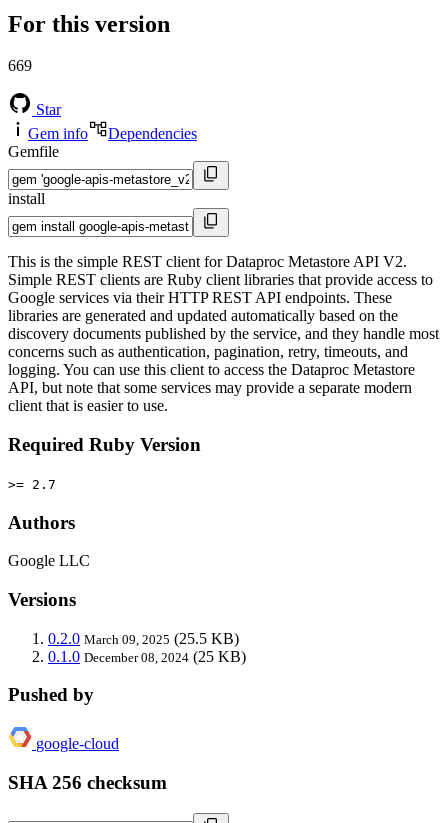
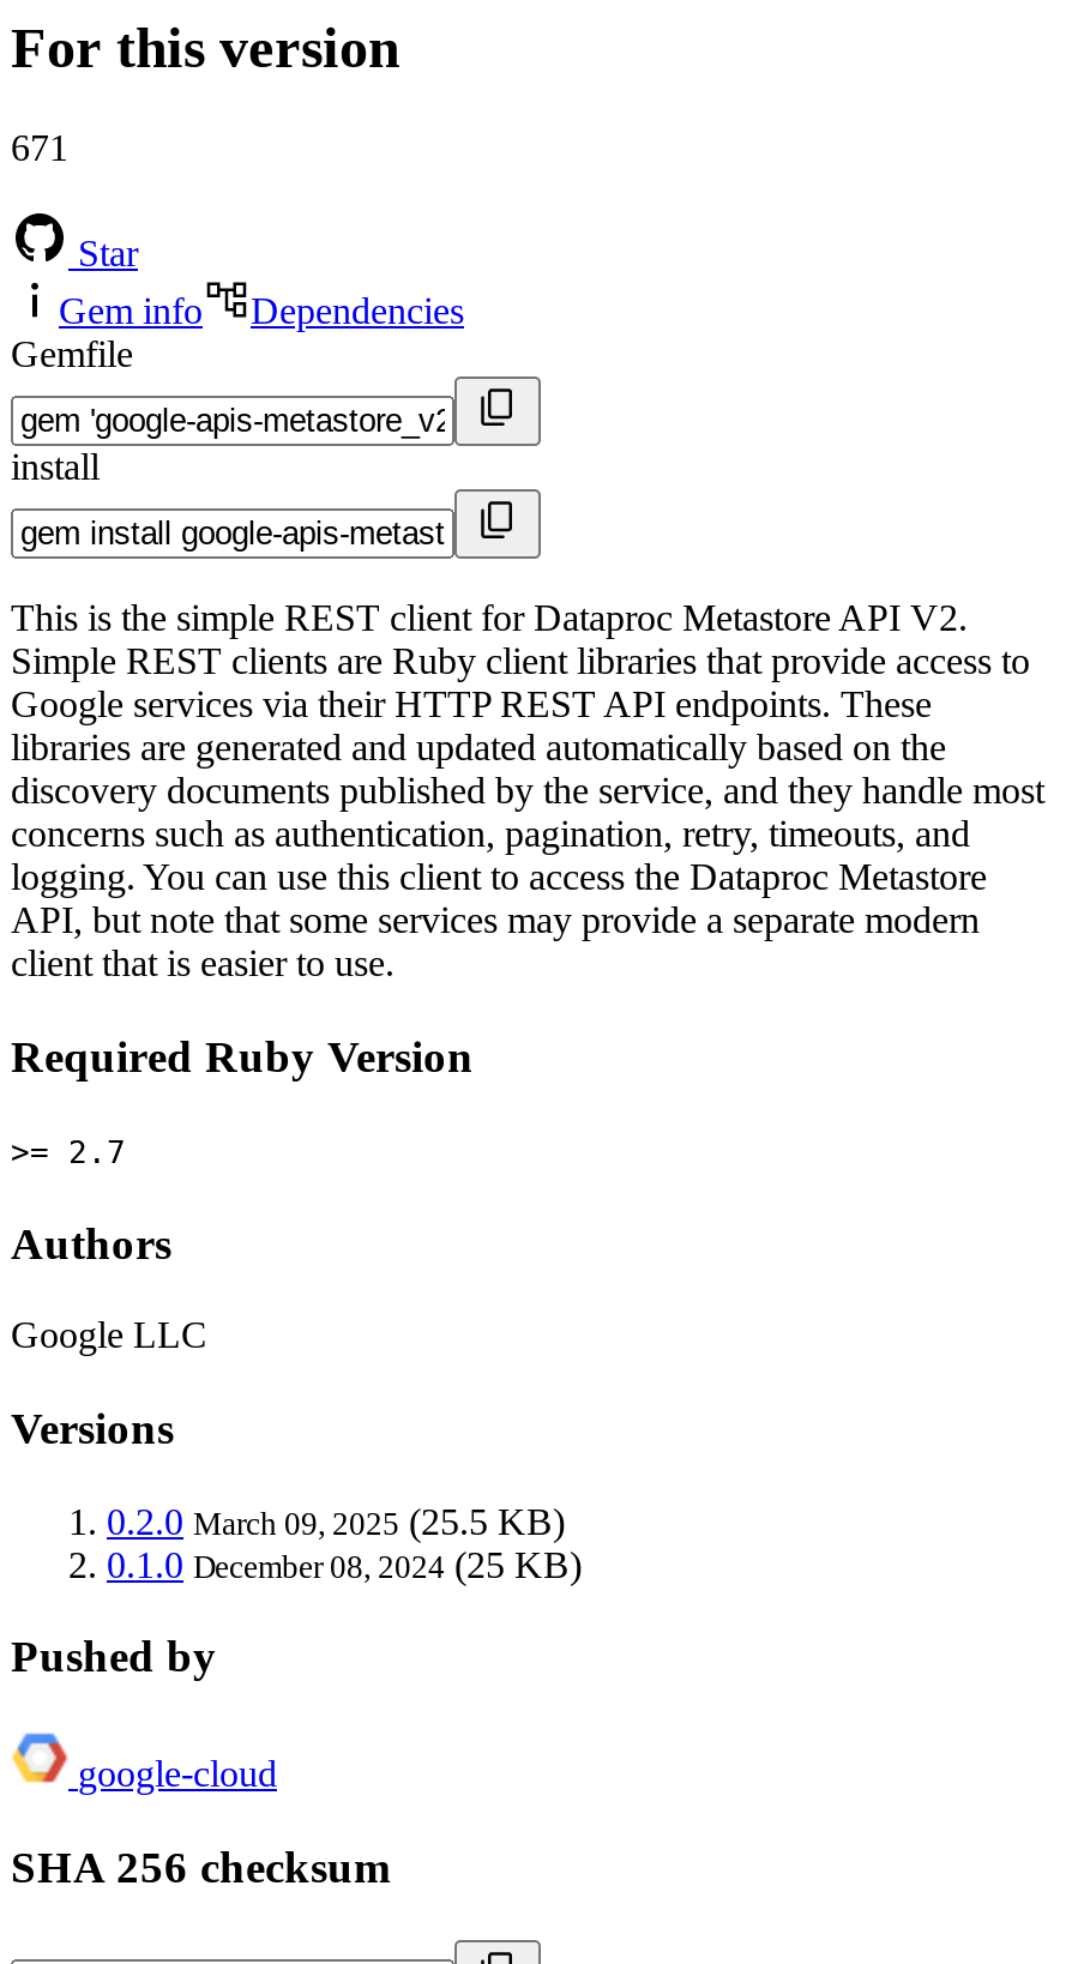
- 669
+ 671
